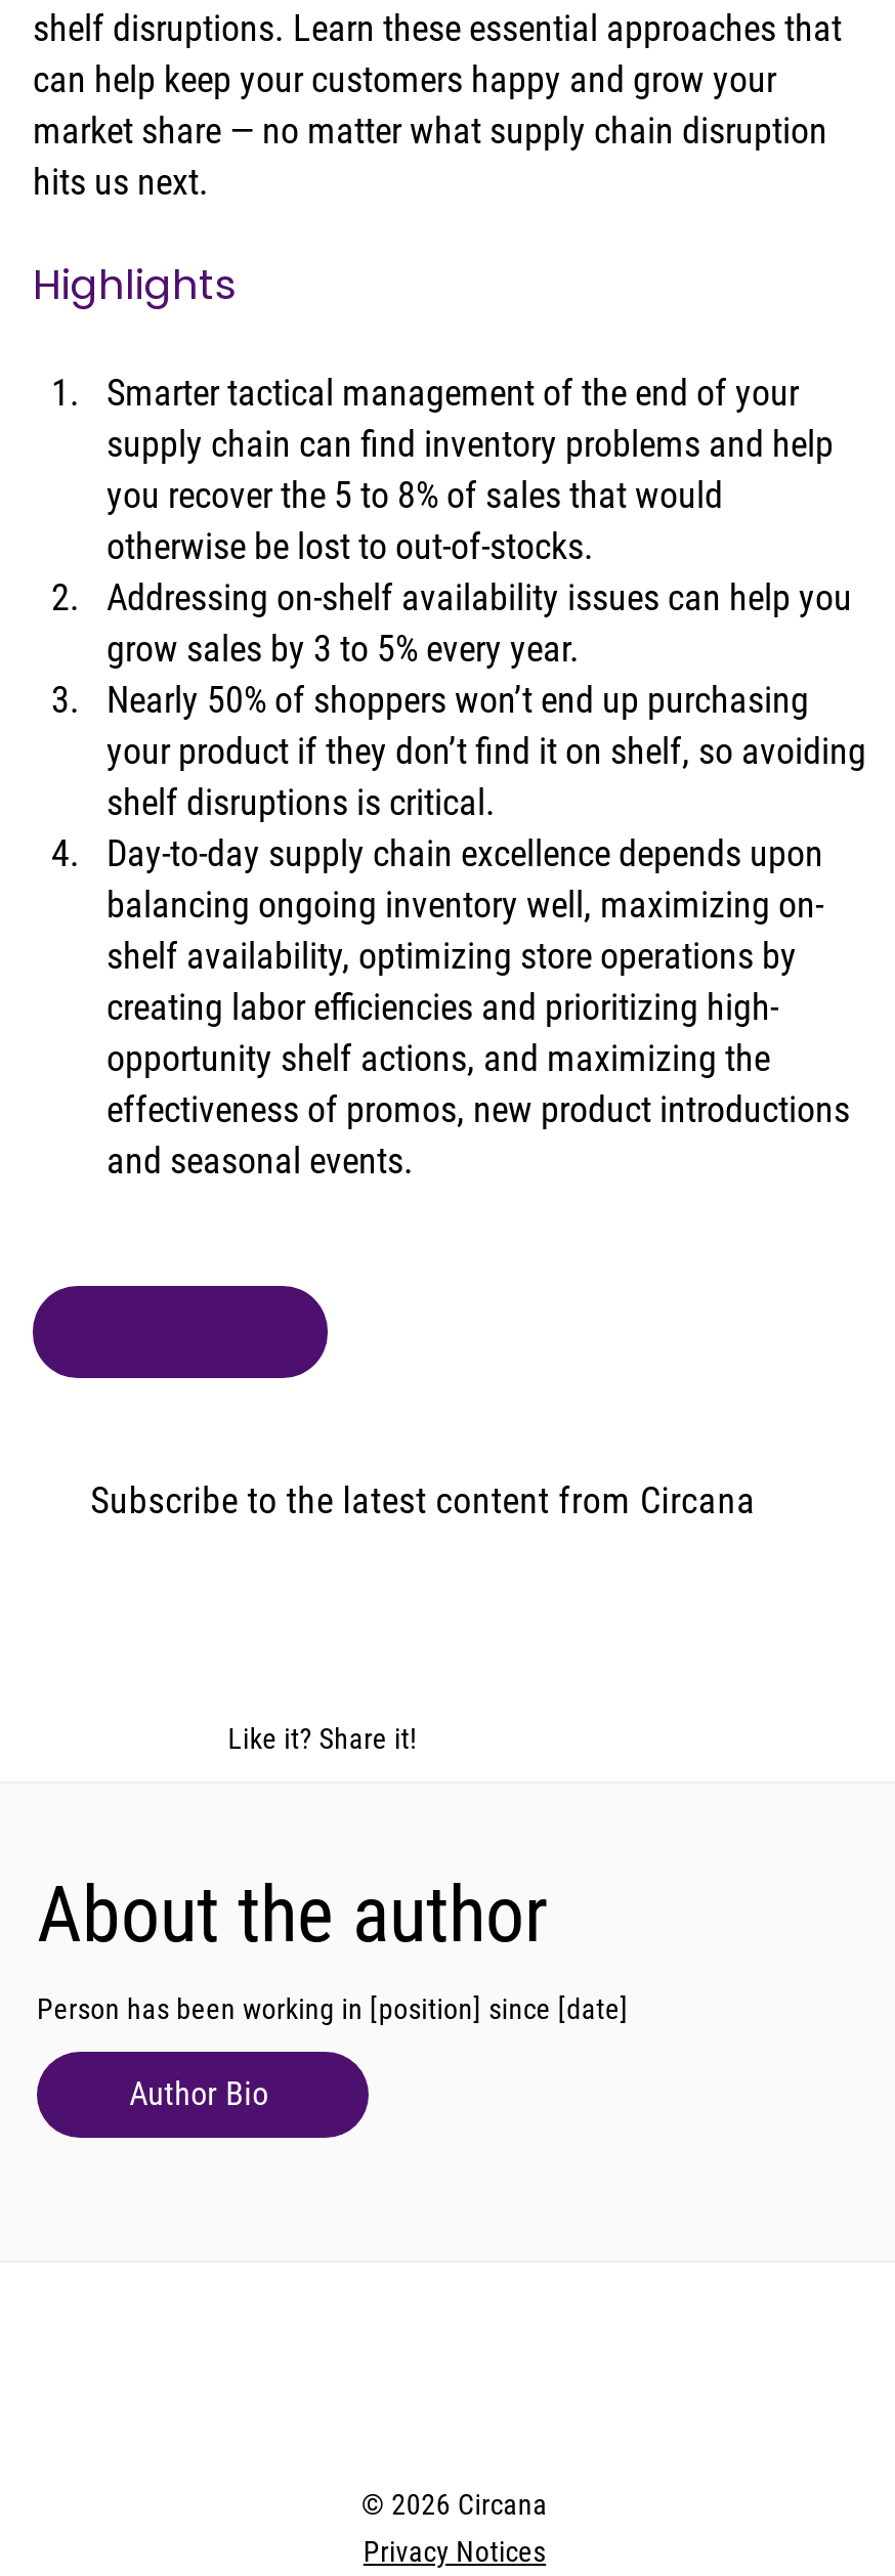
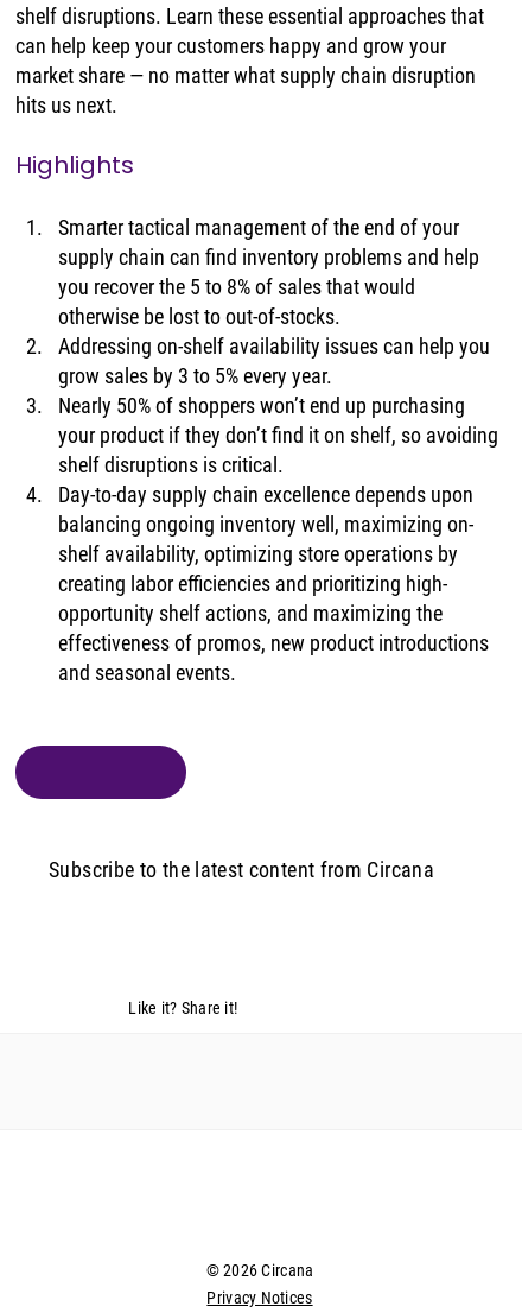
- About the author
- Person has been working in [position] since [date]
- Author Bio
